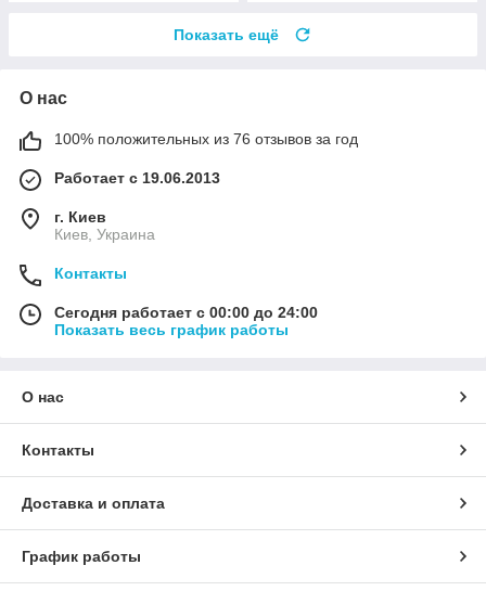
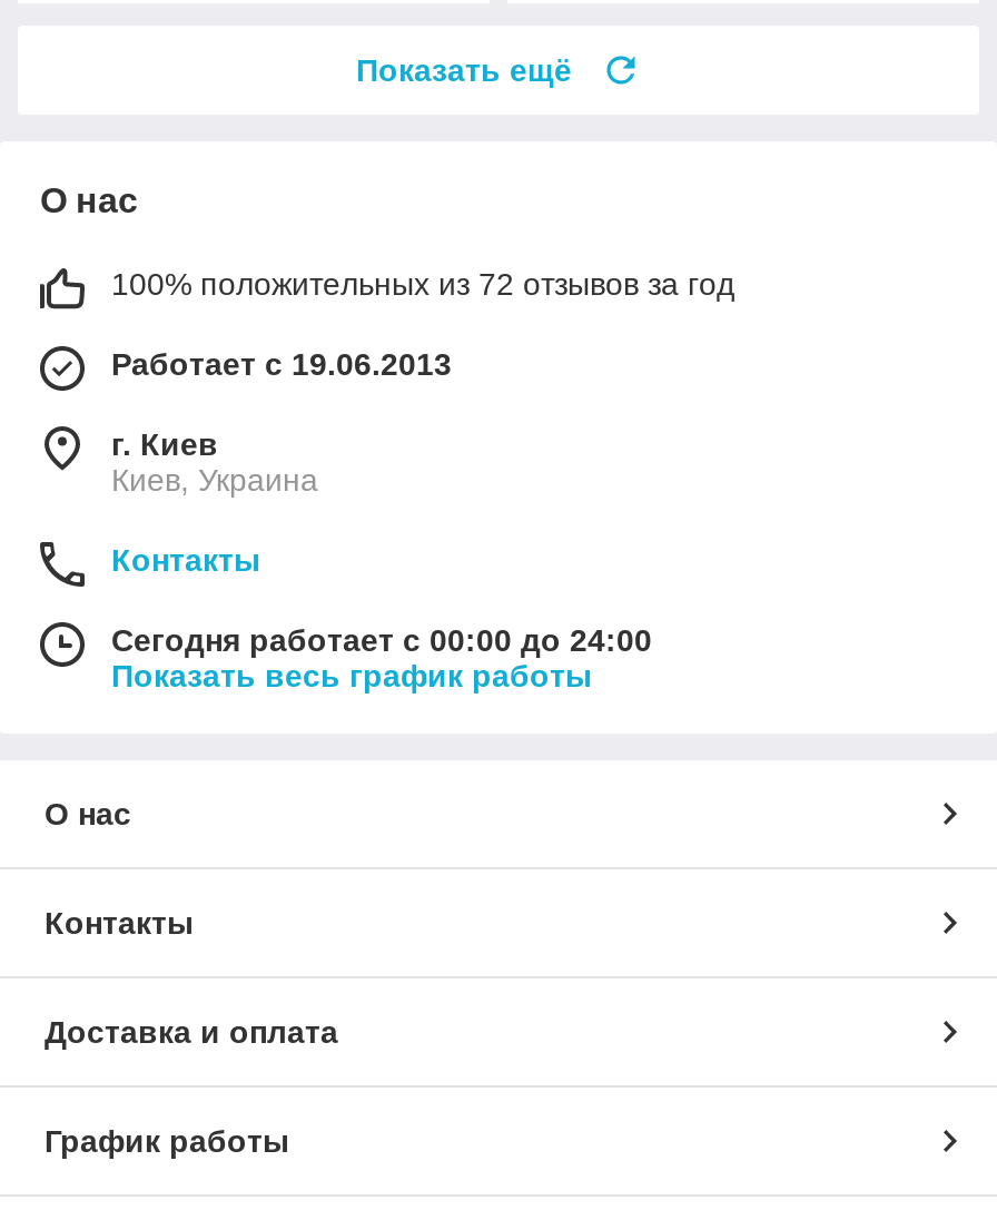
- 100% положительных из 76 отзывов за год
+ 100% положительных из 72 отзывов за год
